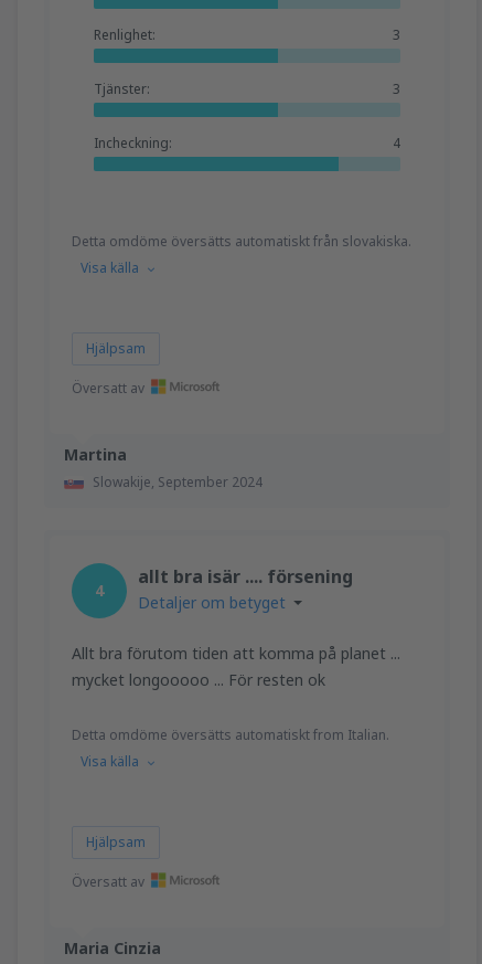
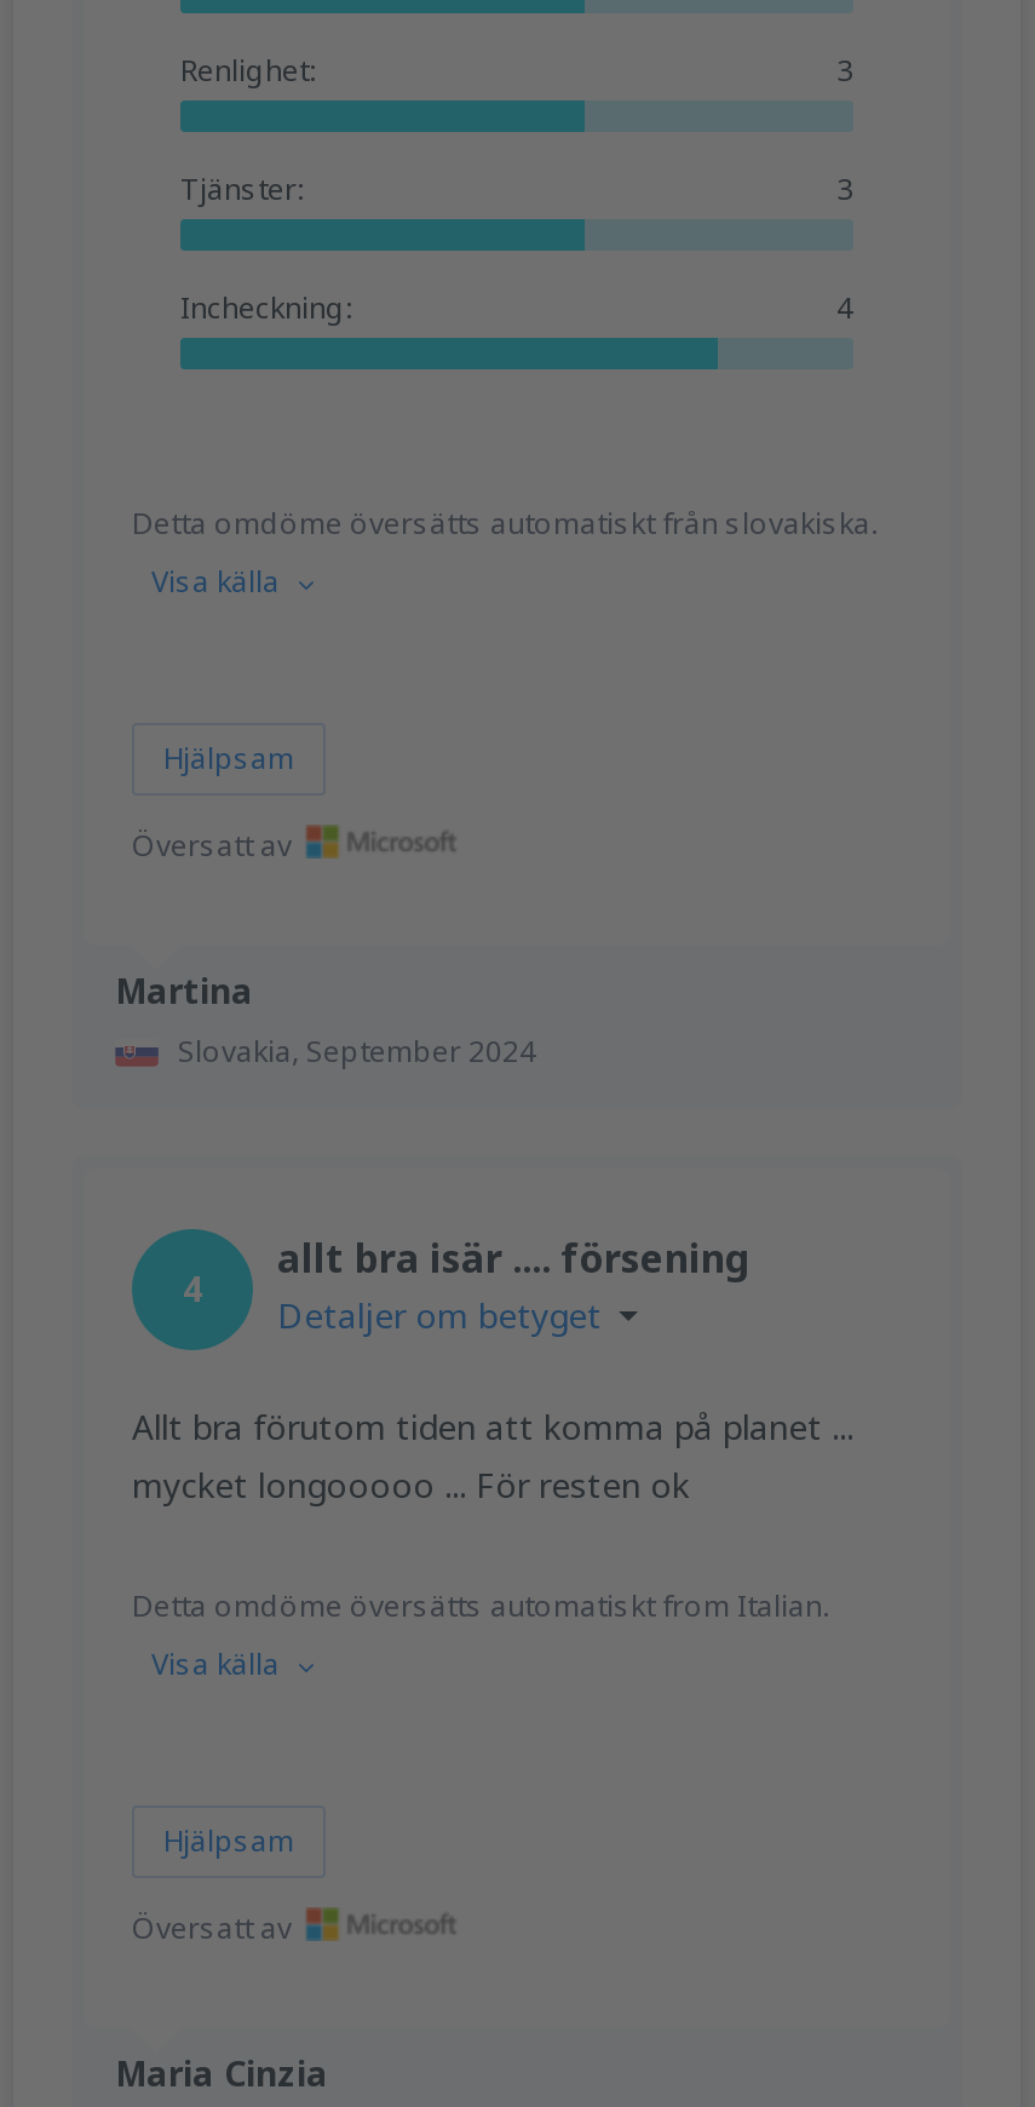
- Slowakije, September 2024
+ Slovakia, September 2024
